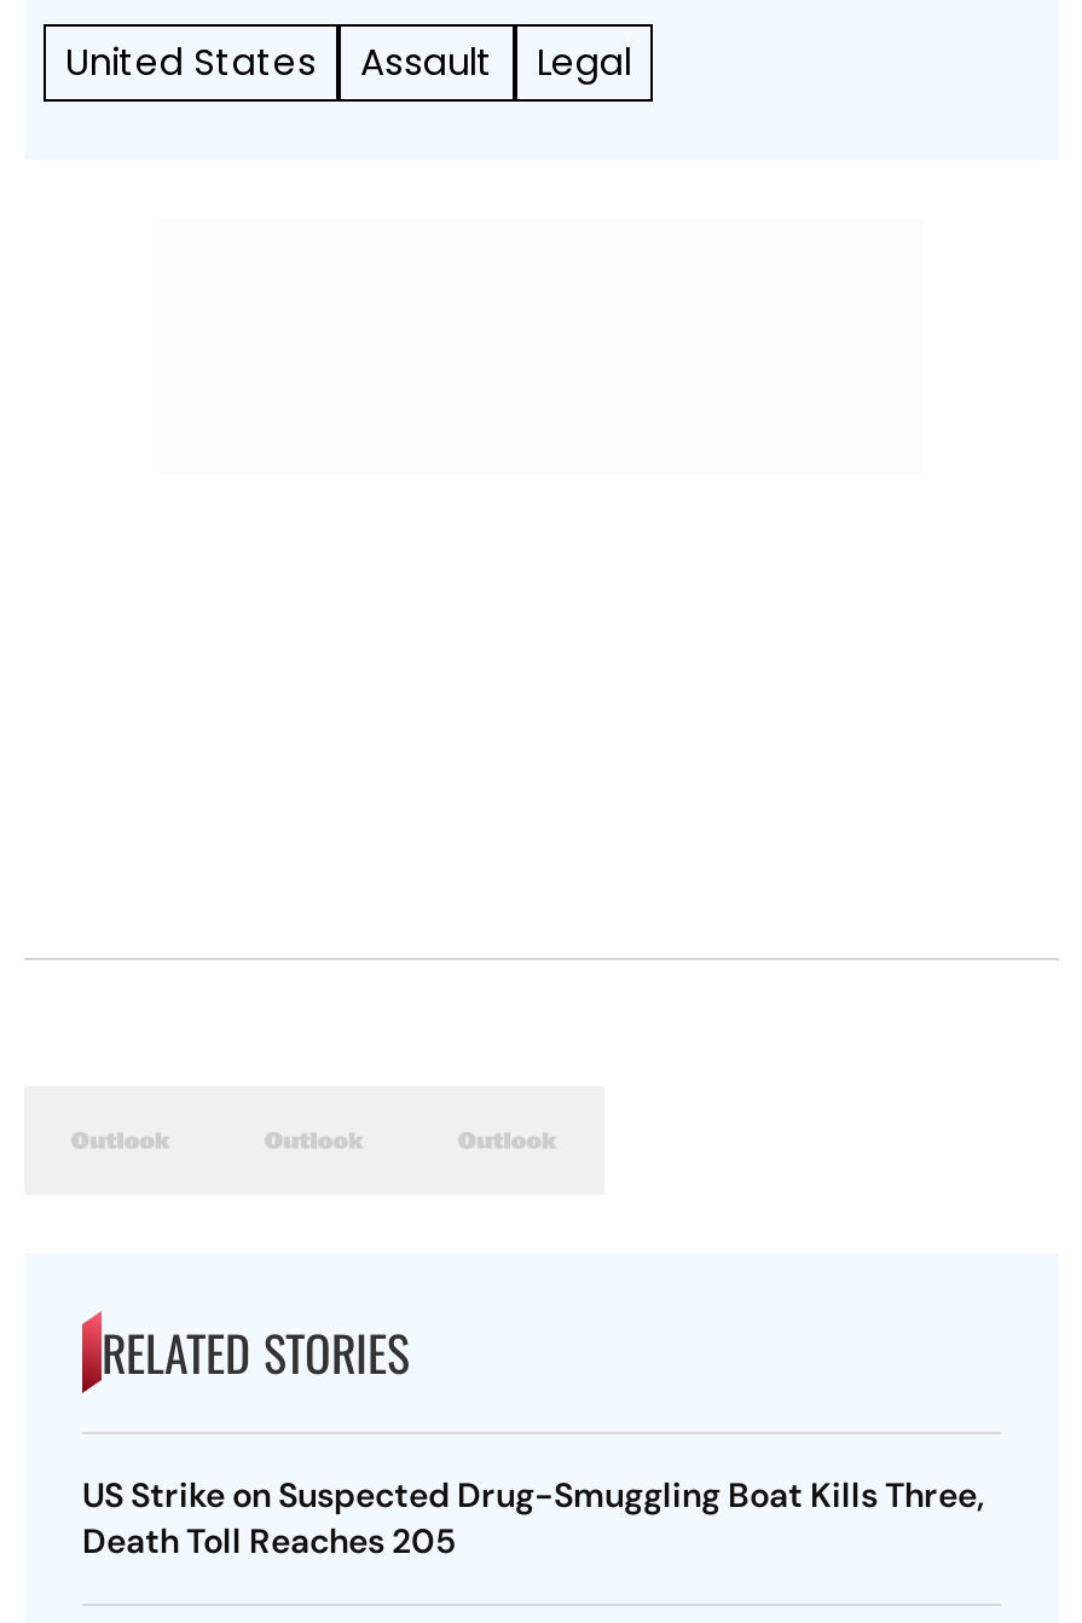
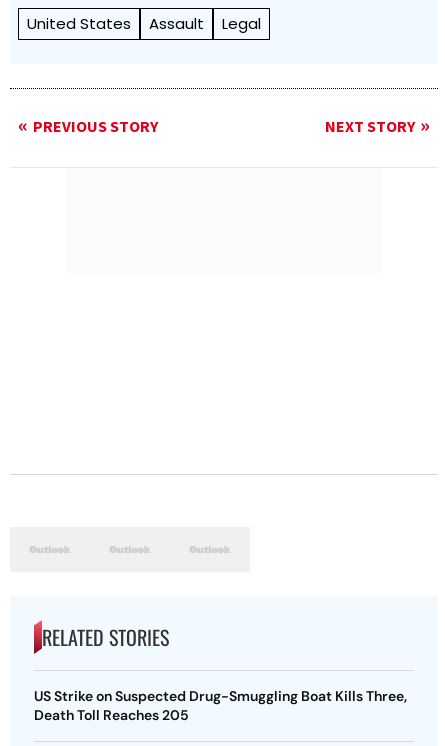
+ PREVIOUS STORY
+ NEXT STORY
